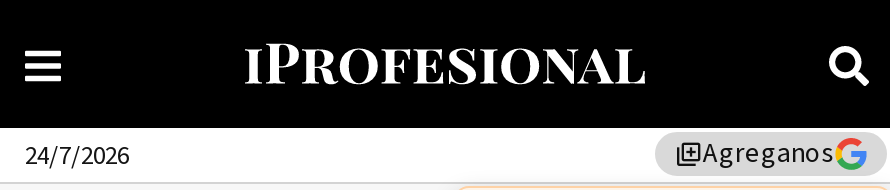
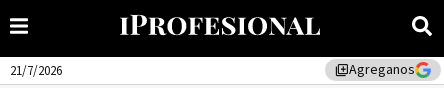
- 24/7/2026
+ 21/7/2026
